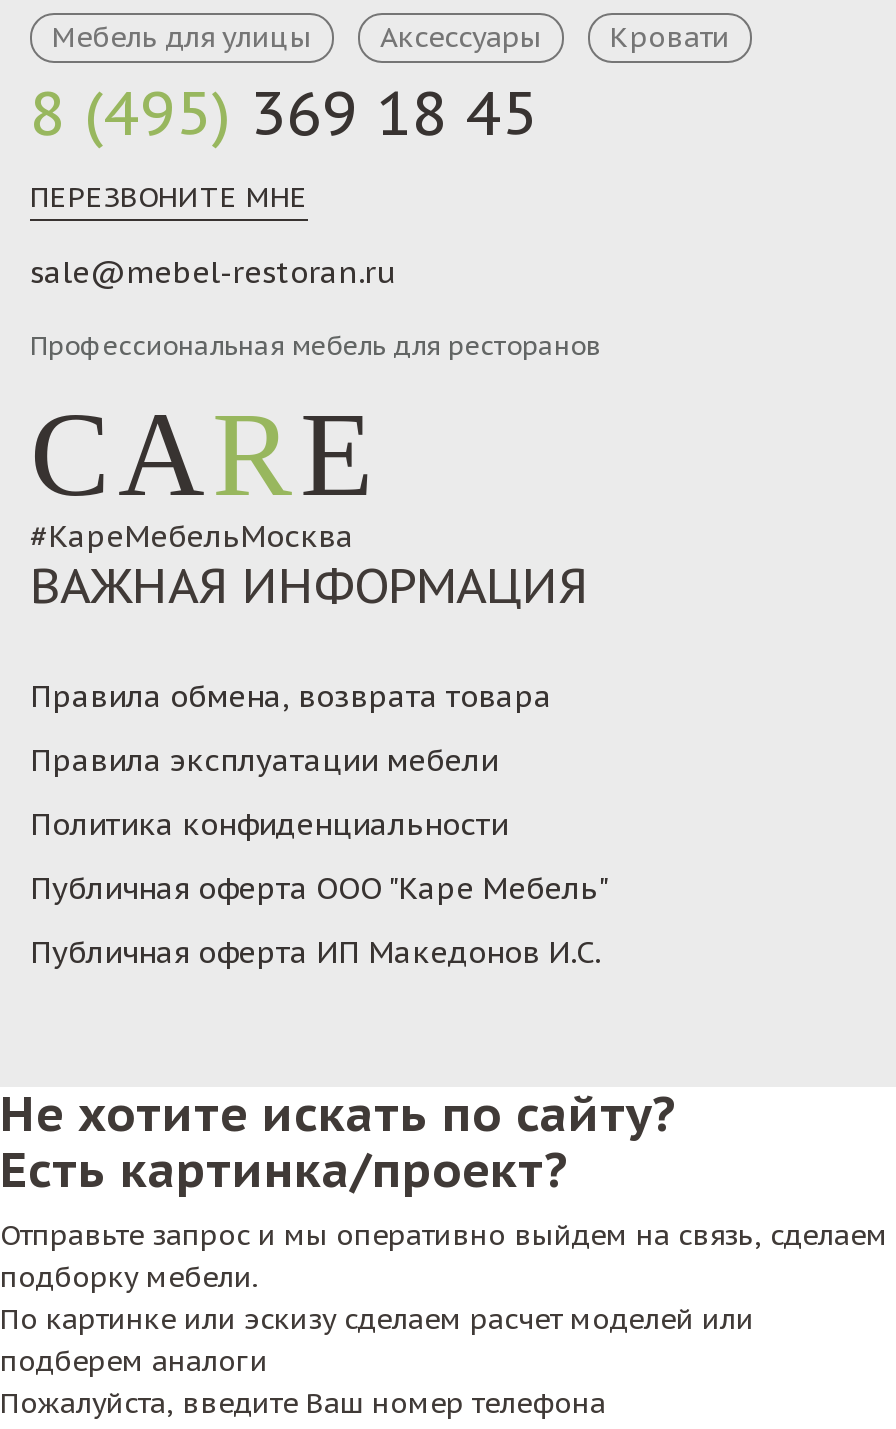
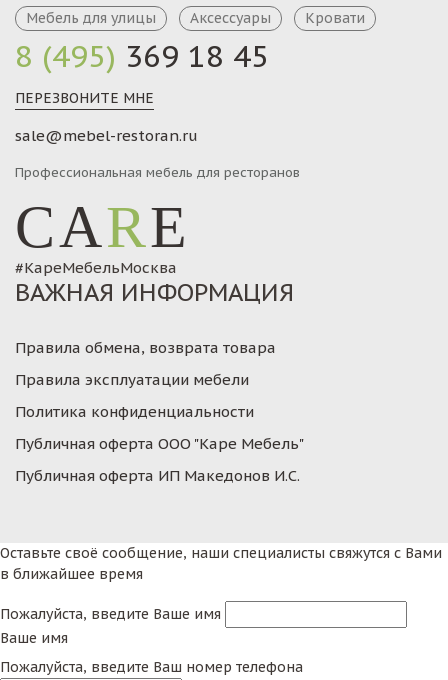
- Не хотите искать по сайту?
- Есть картинка/проект?
- Отправьте запрос и мы оперативно выйдем на связь, сделаем
- подборку мебели.
- По картинке или эскизу сделаем расчет моделей или
- подберем аналоги
+ Оставьте своё сообщение, наши специалисты свяжутся с Вами
+ в ближайшее время
+ Пожалуйста, введите Ваше имя
+ Ваше имя
